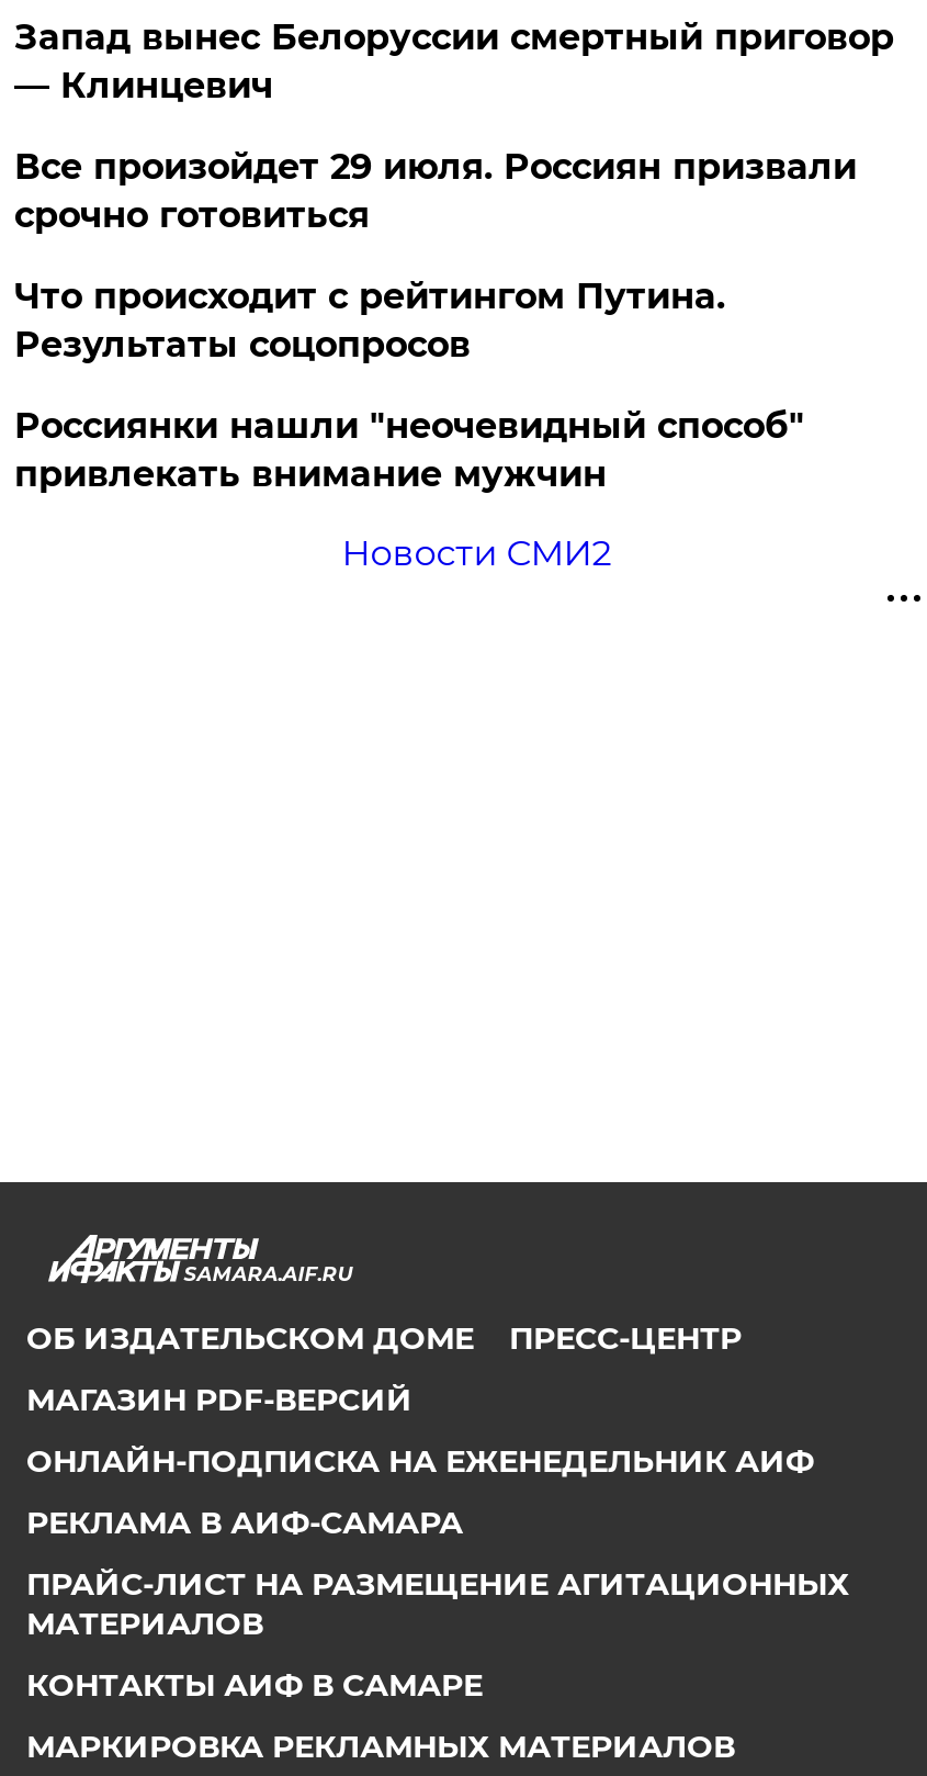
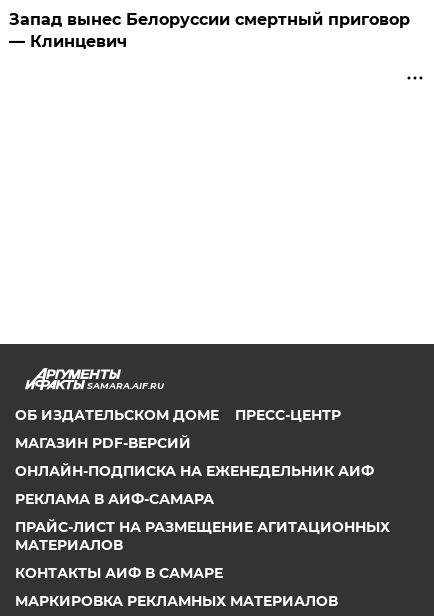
- Все произойдет 29 июля. Россиян призвали
- срочно готовиться
- Что происходит с рейтингом Путина.
- Результаты соцопросов
- Россиянки нашли "неочевидный способ"
- привлекать внимание мужчин
- Новости СМИ2
